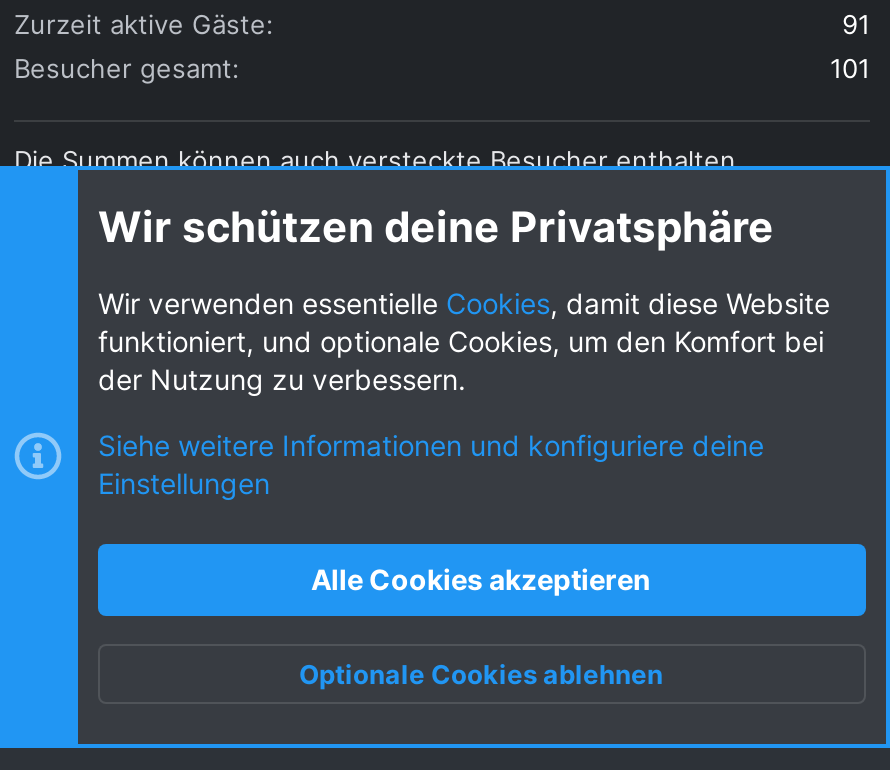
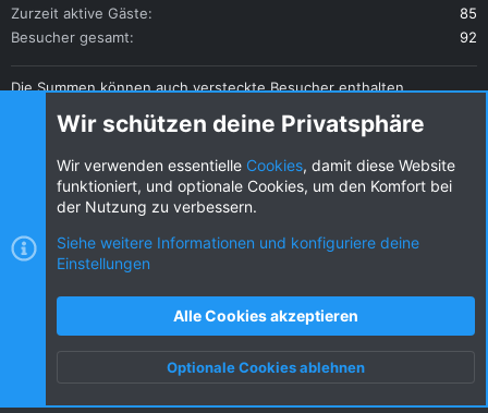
- 91
+ 85

- 101
+ 92
